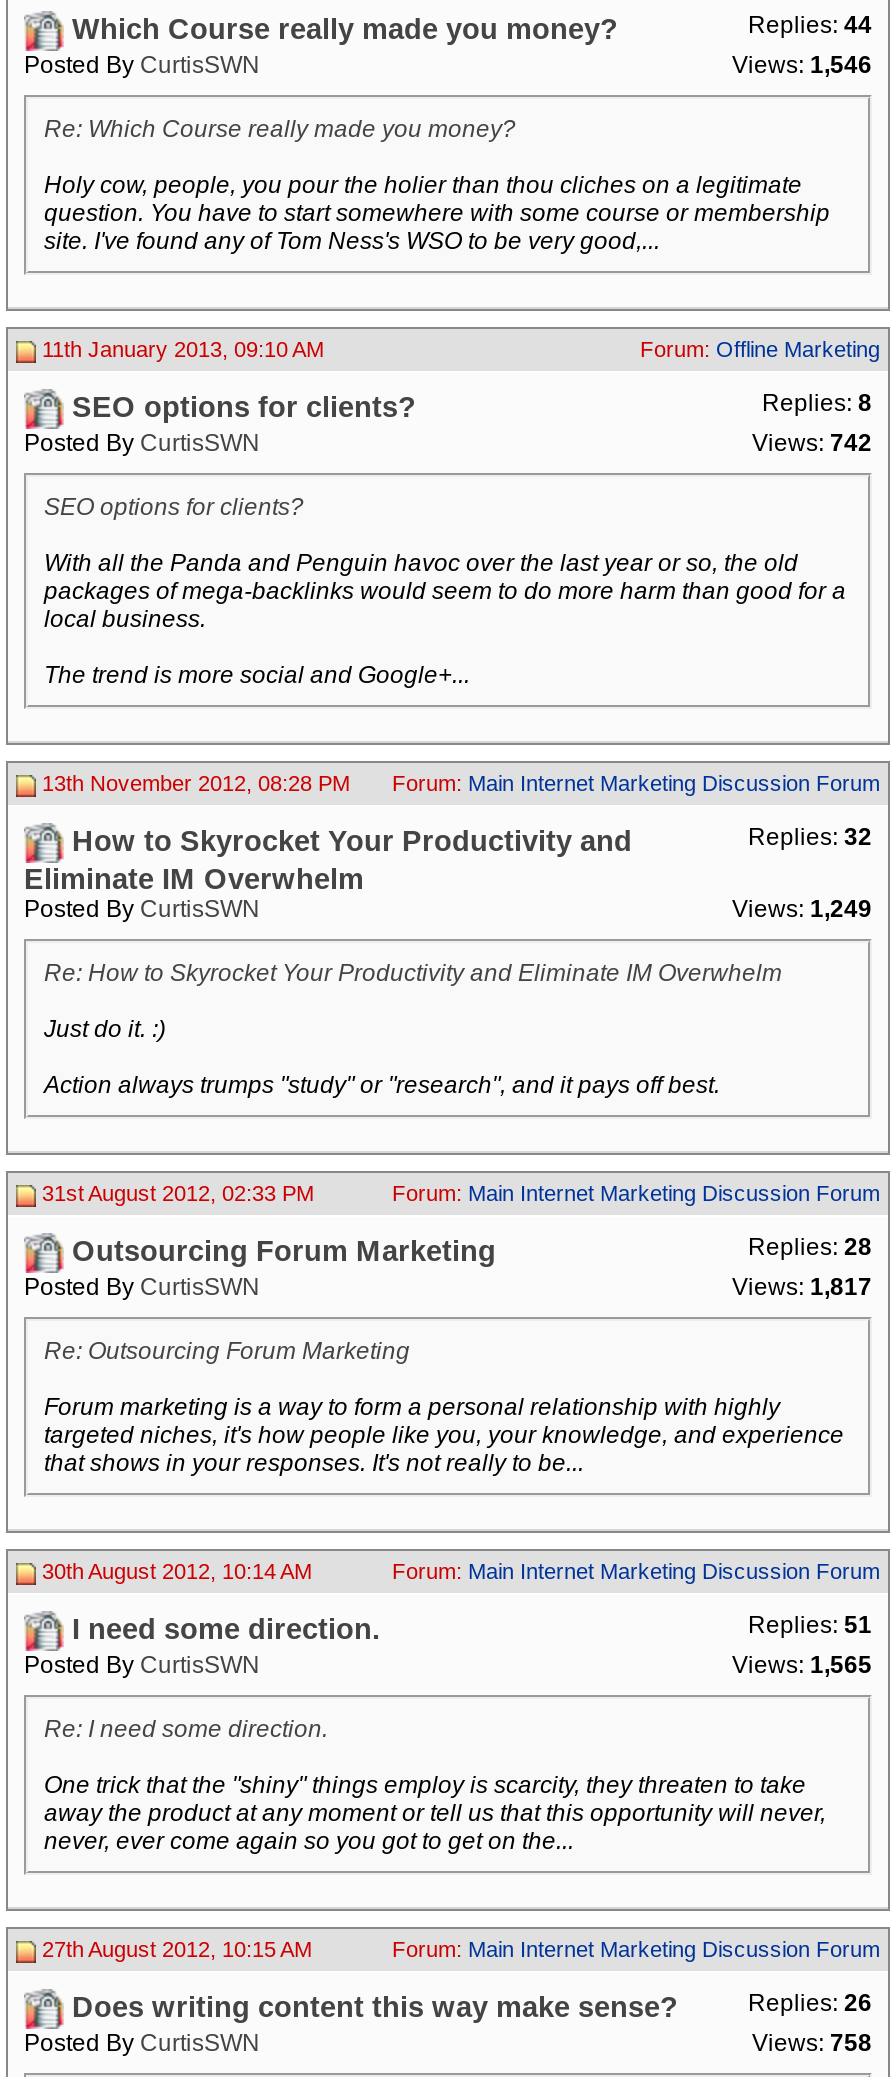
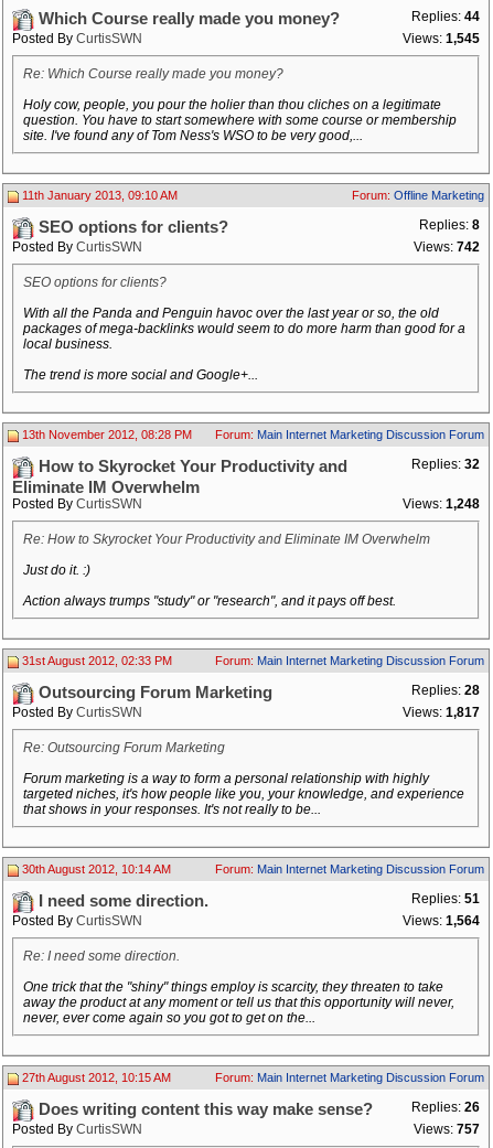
- Views: 1,546
+ Views: 1,545

- Views: 1,249
+ Views: 1,248

- Views: 1,565
+ Views: 1,564

- Views: 758
+ Views: 757
